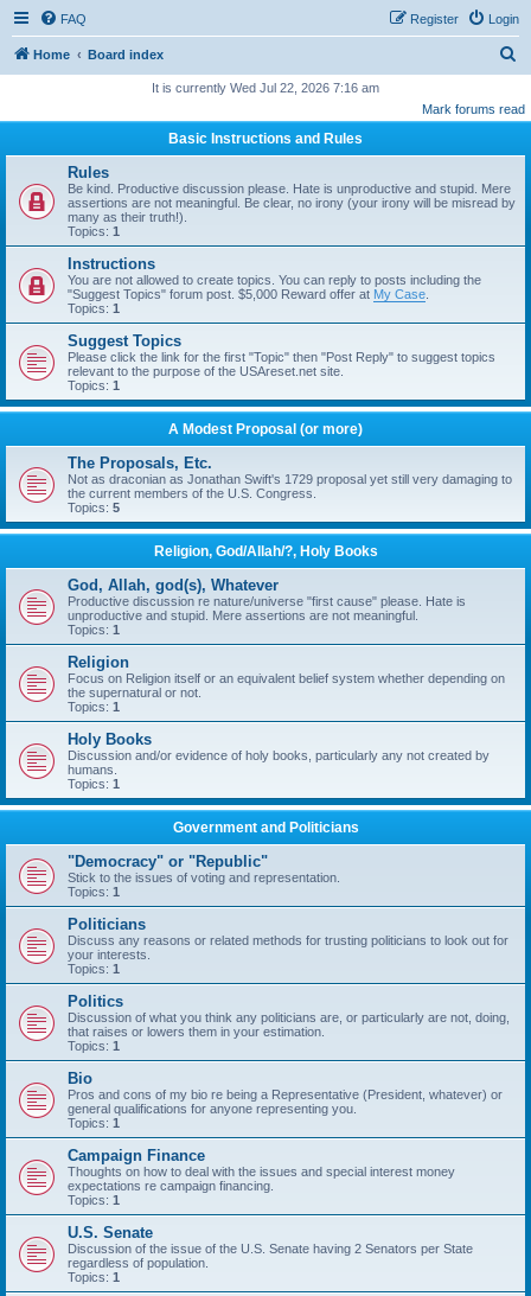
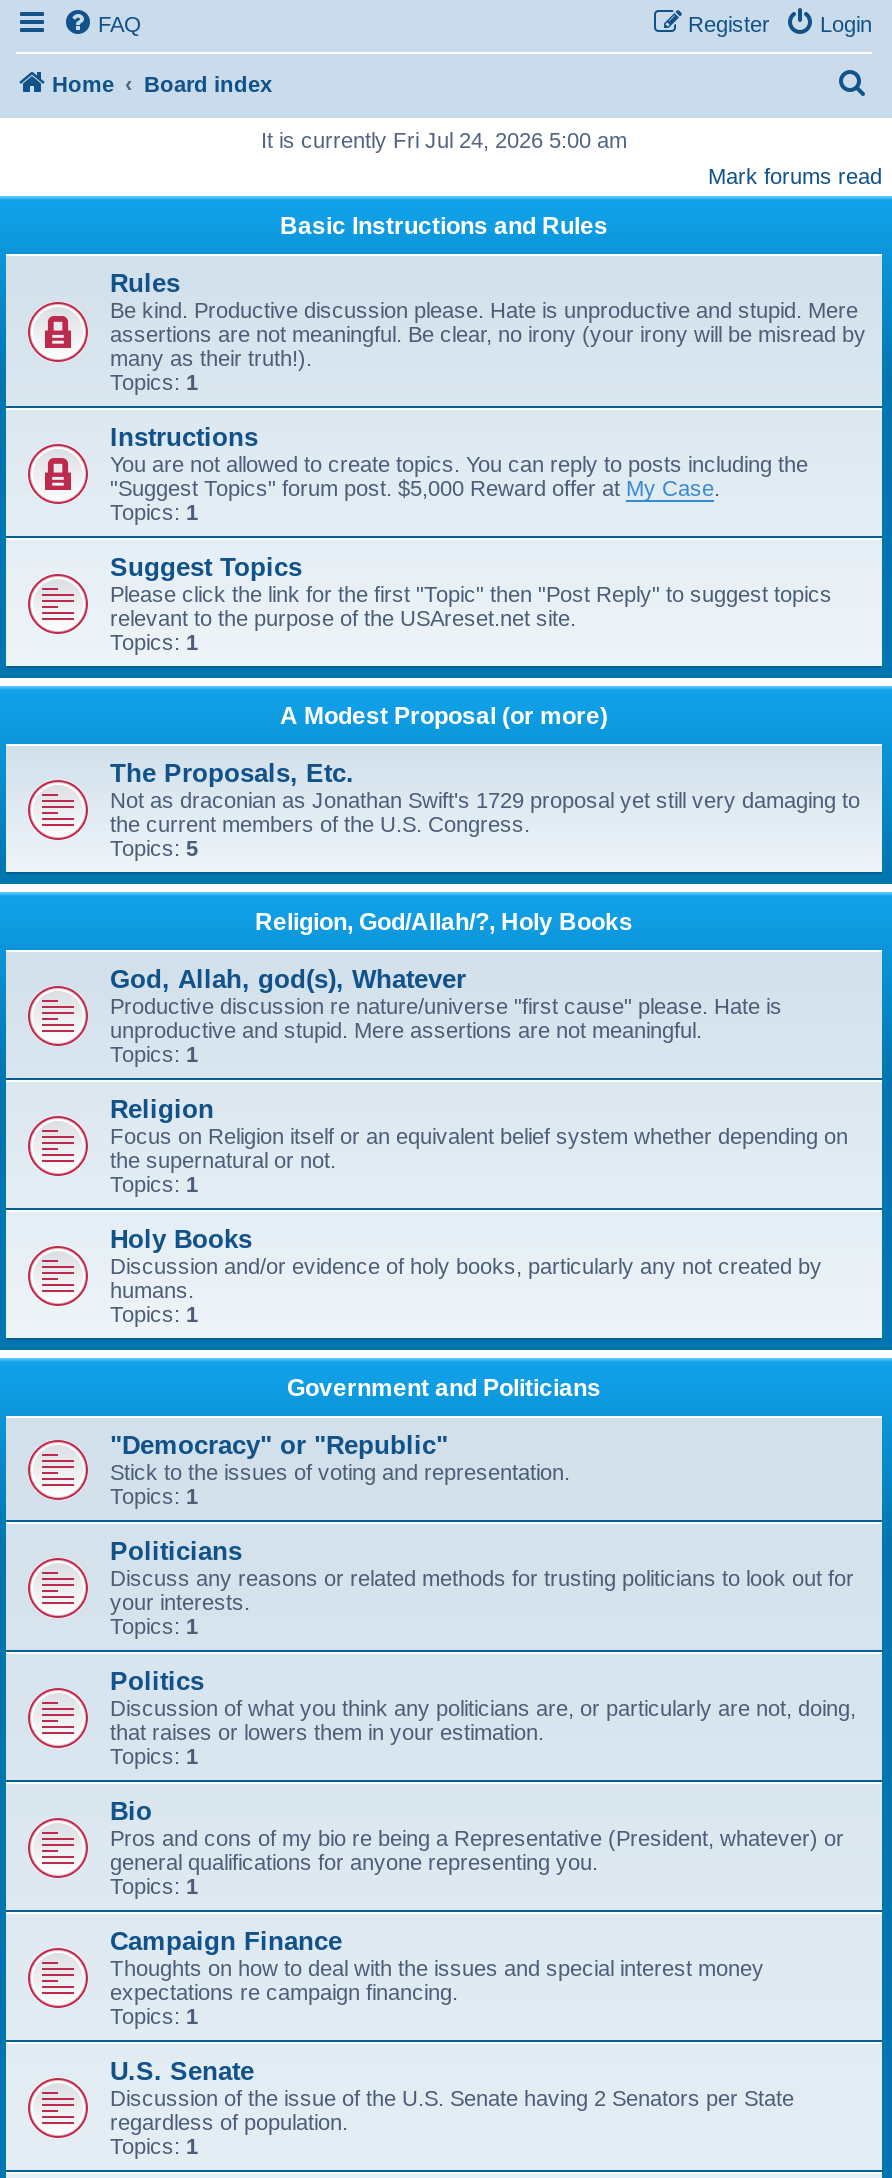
- It is currently Wed Jul 22, 2026 7:16 am
+ It is currently Fri Jul 24, 2026 5:00 am
